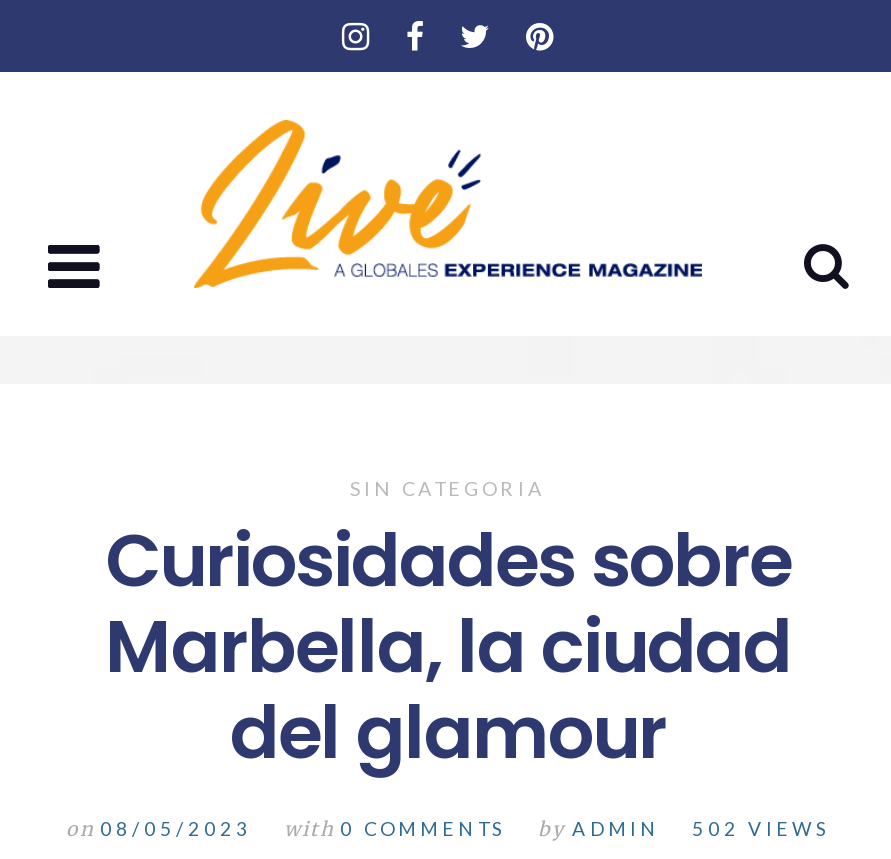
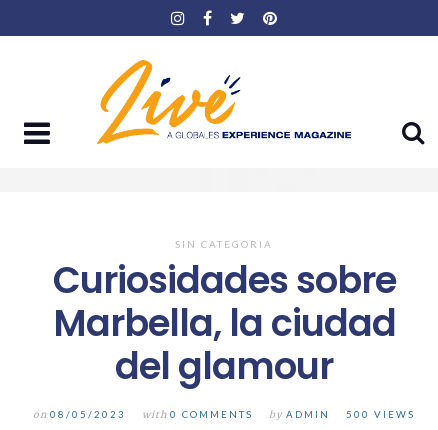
- on 08/05/2023 with 0 COMMENTS by ADMIN 502 VIEWS
+ on 08/05/2023 with 0 COMMENTS by ADMIN 500 VIEWS
